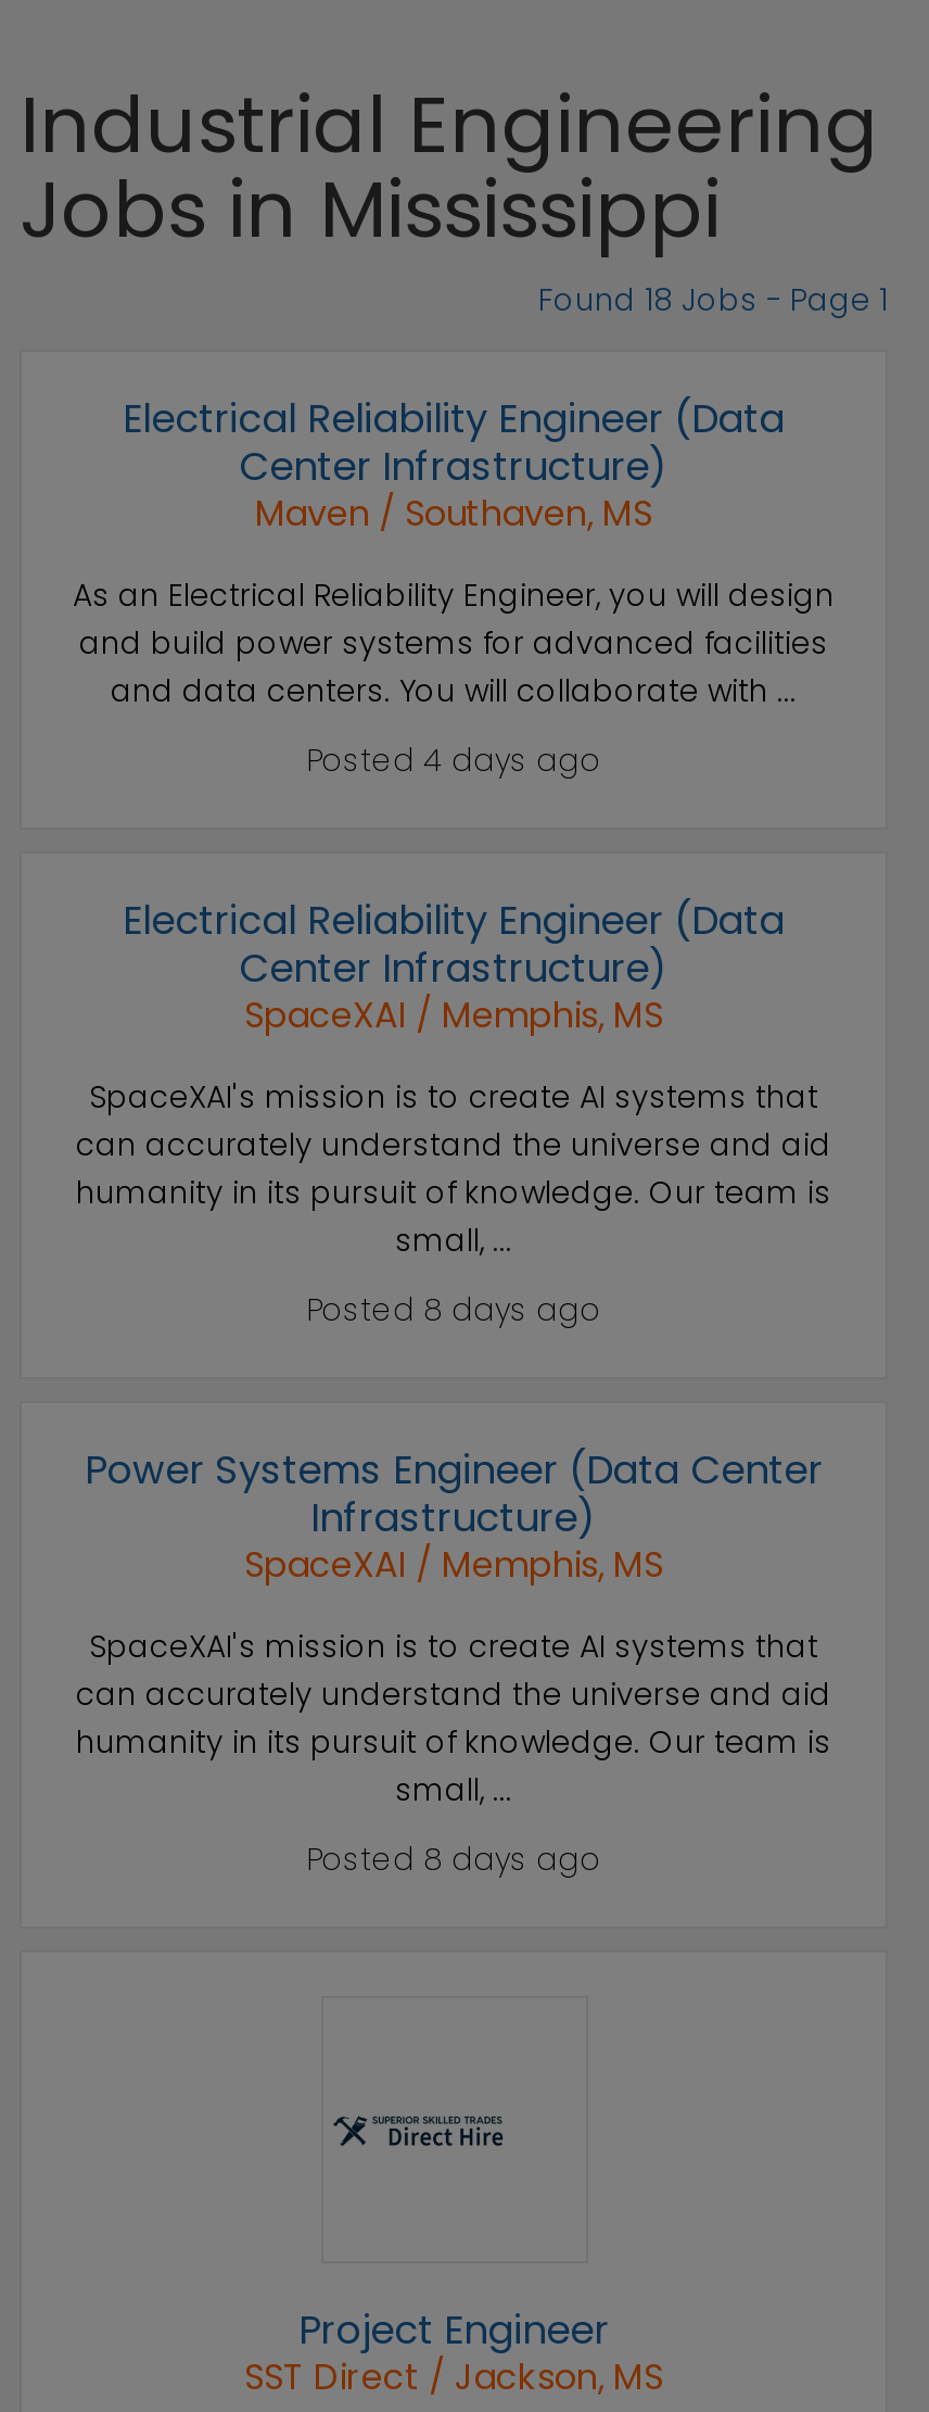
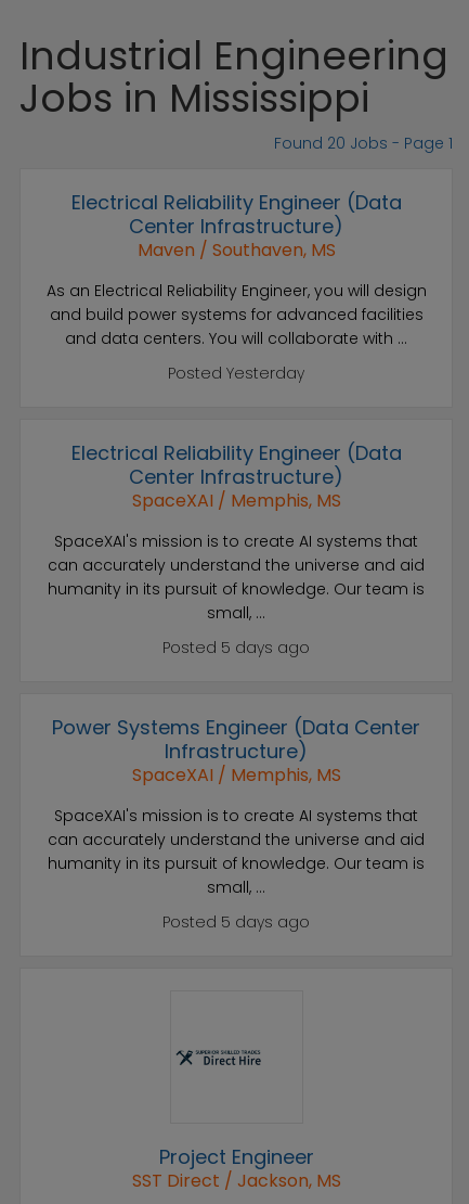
- Found 18 Jobs - Page 1
+ Found 20 Jobs - Page 1

- Posted 4 days ago
+ Posted Yesterday

- Posted 8 days ago
+ Posted 5 days ago

- Posted 8 days ago
+ Posted 5 days ago
